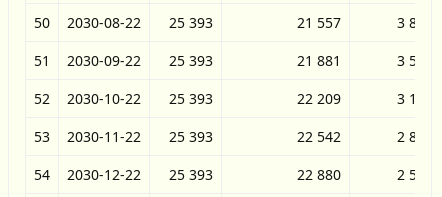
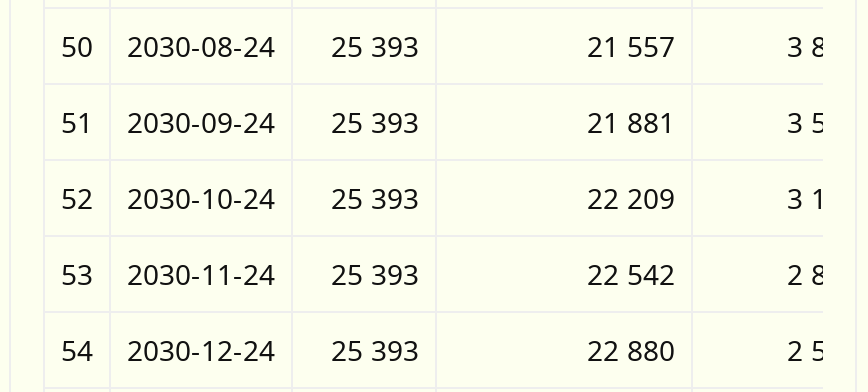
- 50 2030-08-22 25 393
+ 50 2030-08-24 25 393

- 51 2030-09-22 25 393
+ 51 2030-09-24 25 393

- 52 2030-10-22 25 393
+ 52 2030-10-24 25 393

- 53 2030-11-22 25 393
+ 53 2030-11-24 25 393

- 54 2030-12-22 25 393
+ 54 2030-12-24 25 393
